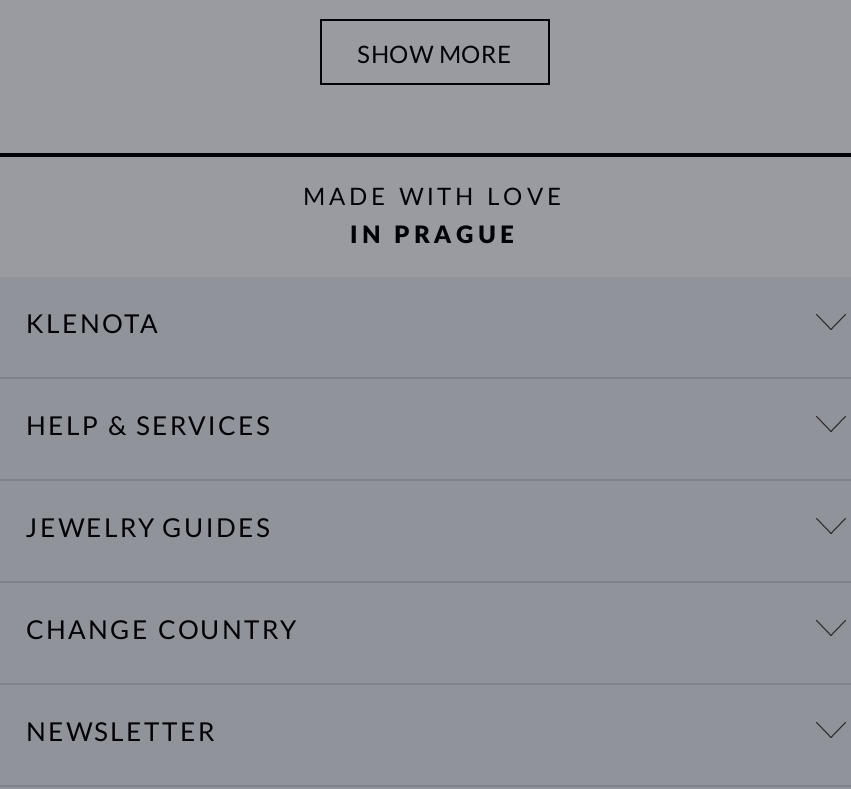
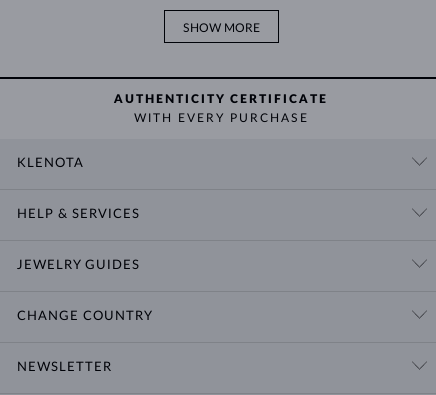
- MADE WITH LOVE
+ AUTHENTICITY CERTIFICATE

- IN PRAGUE
+ WITH EVERY PURCHASE
